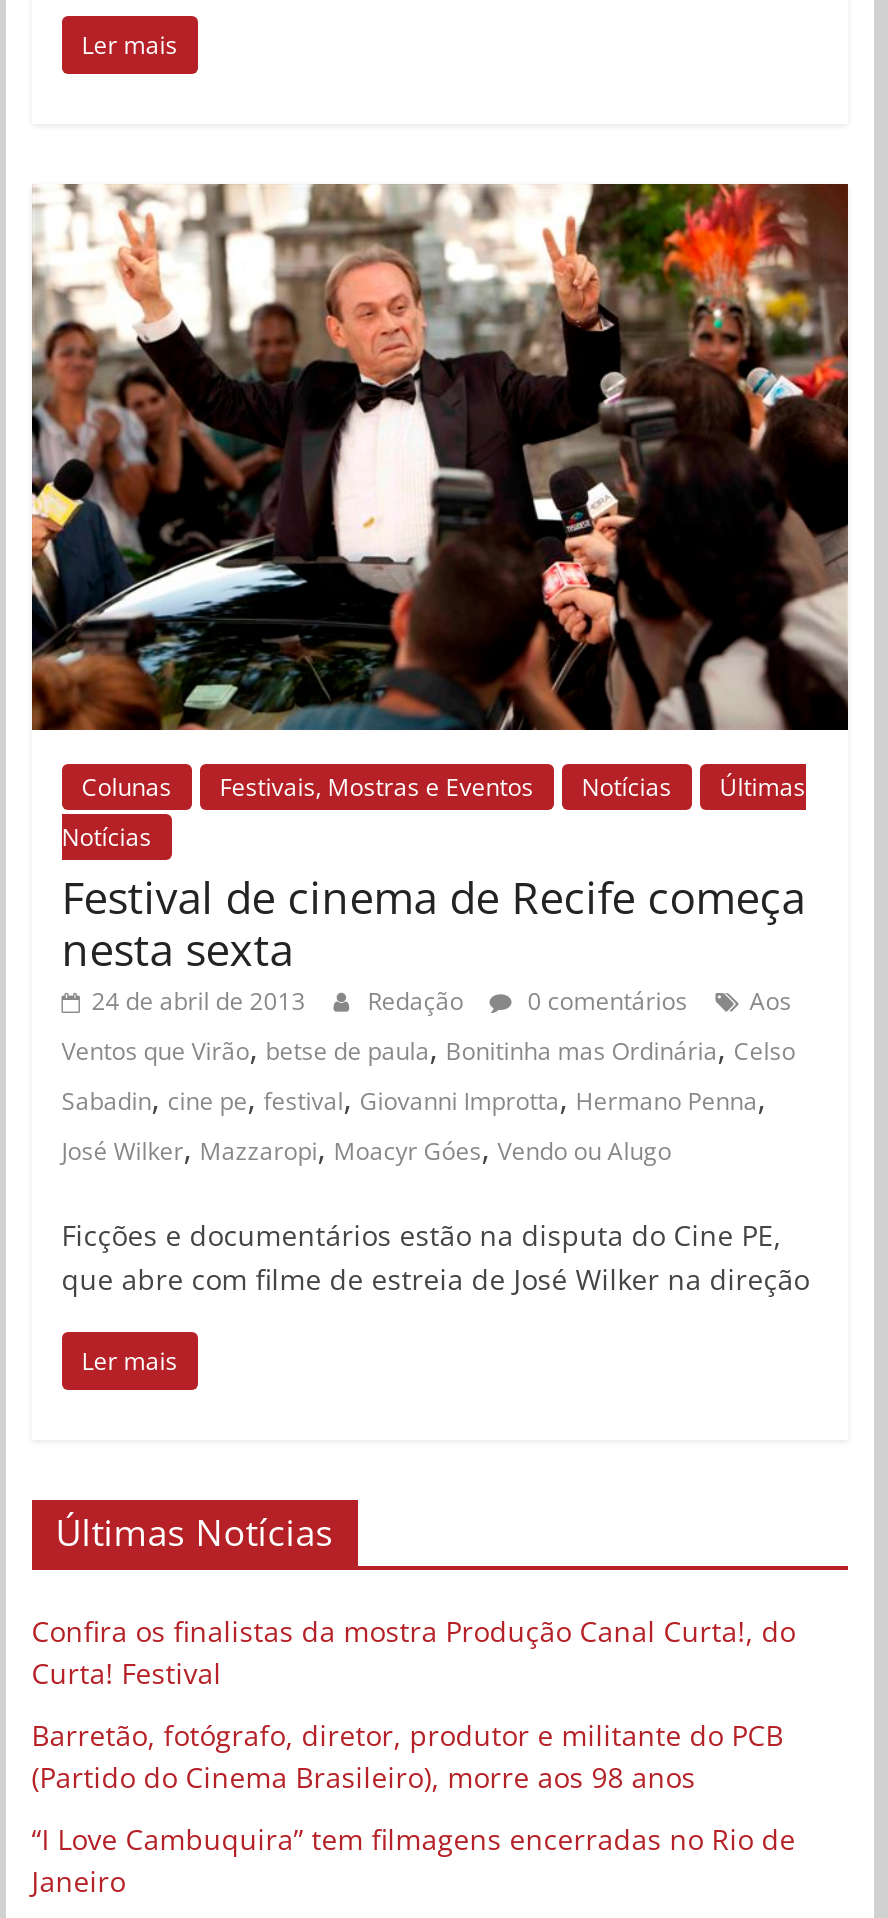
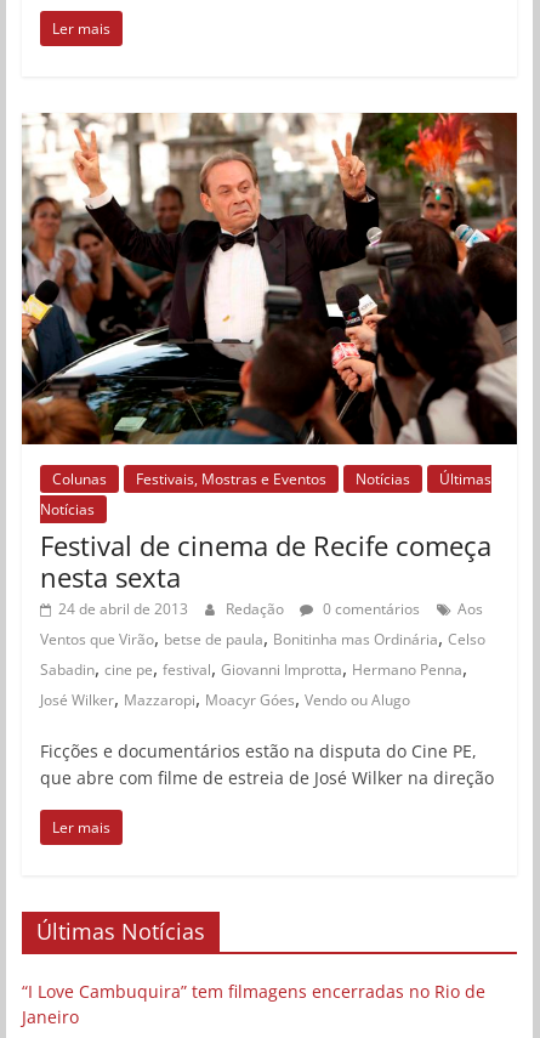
- Confira os finalistas da mostra Produção Canal Curta!, do
- Curta! Festival
- Barretão, fotógrafo, diretor, produtor e militante do PCB
- (Partido do Cinema Brasileiro), morre aos 98 anos
